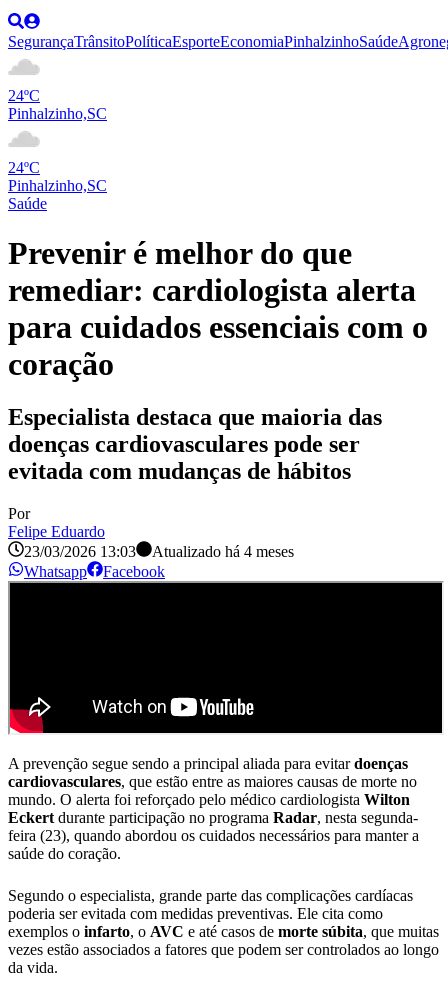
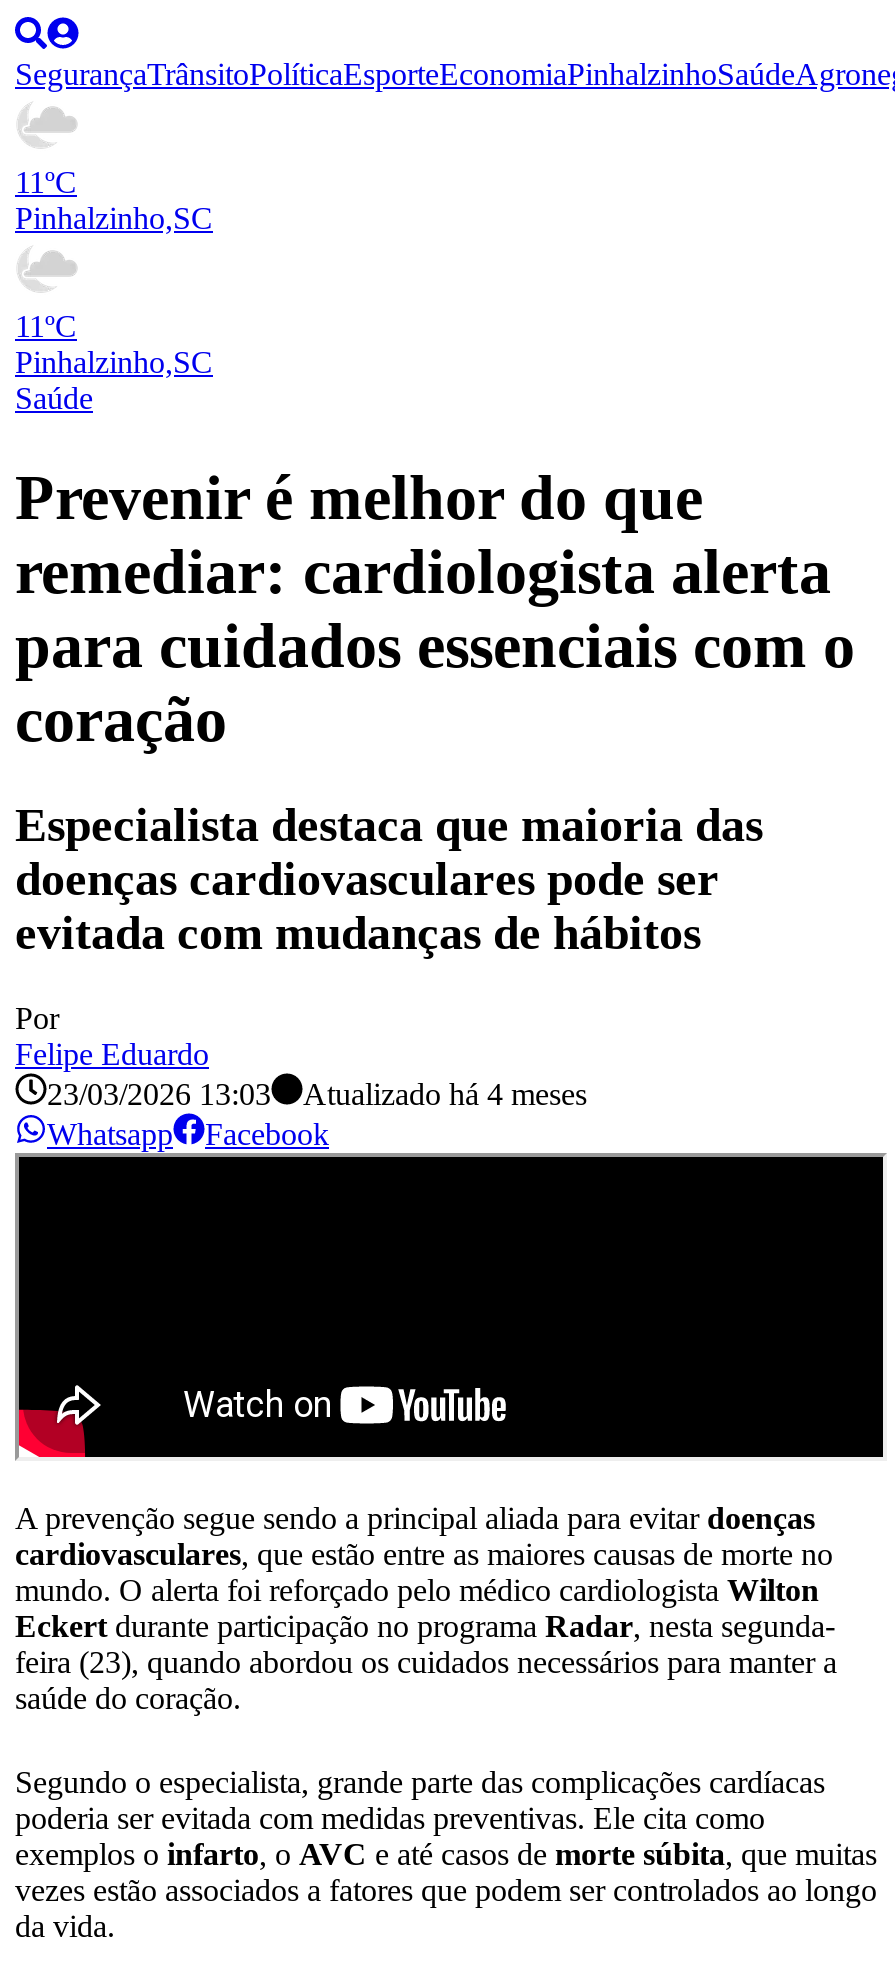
- 24ºC
+ 11ºC

- 24ºC
+ 11ºC
